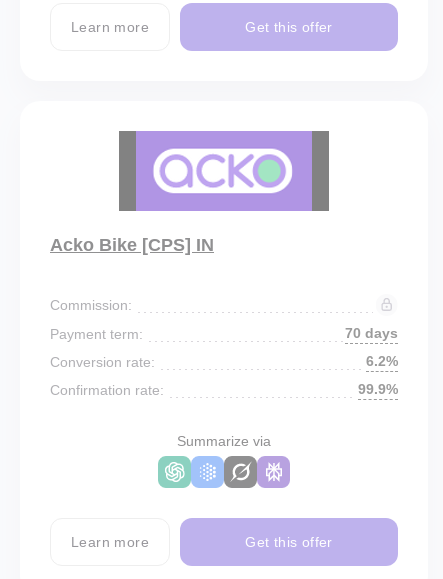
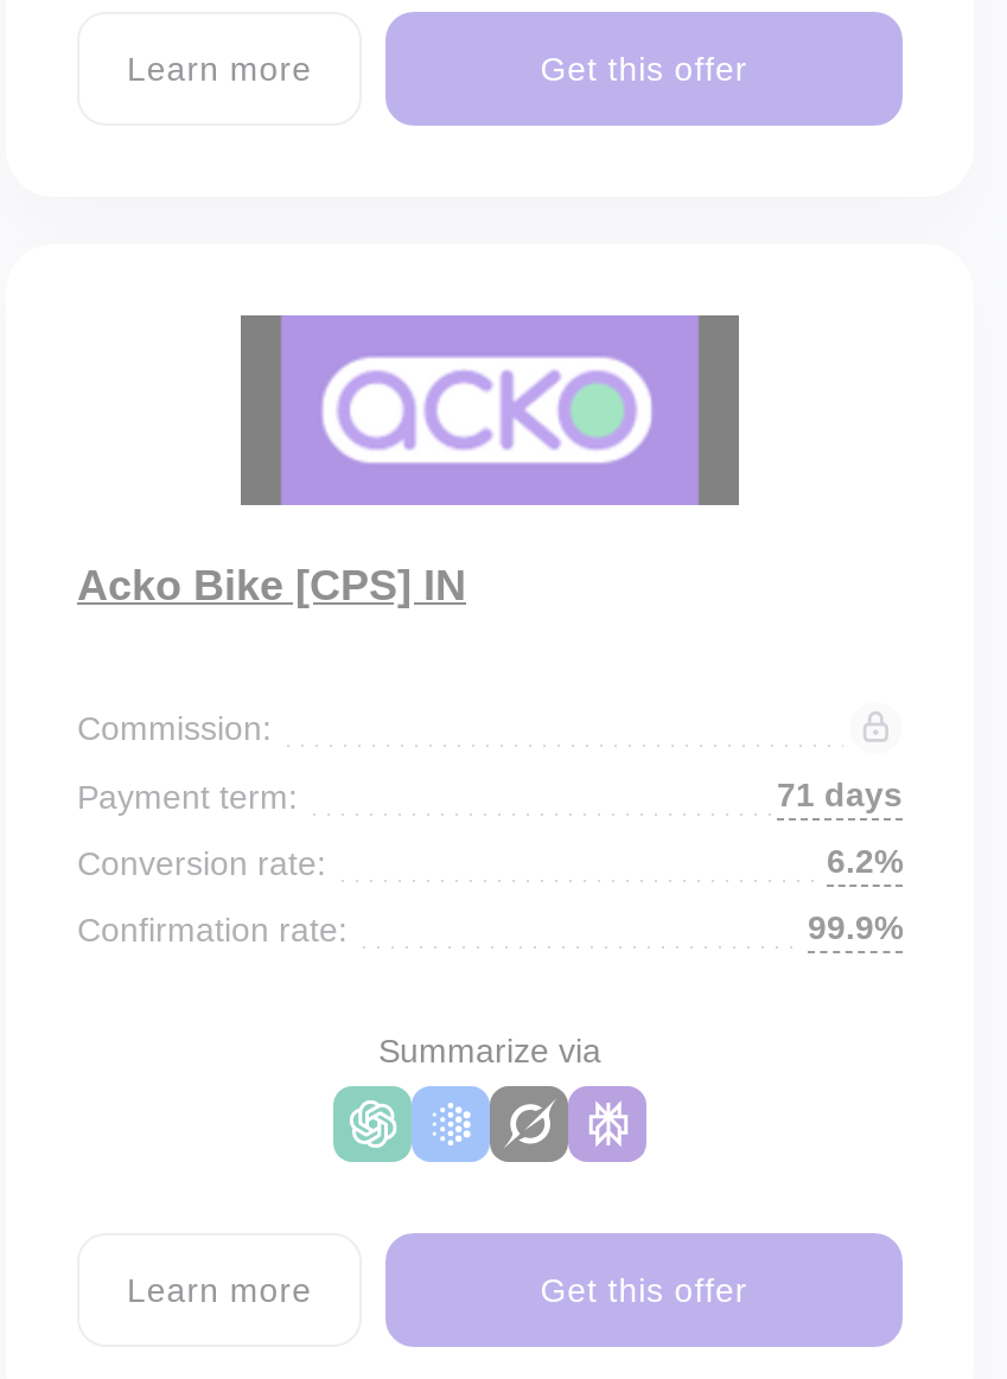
- 70 days
+ 71 days
